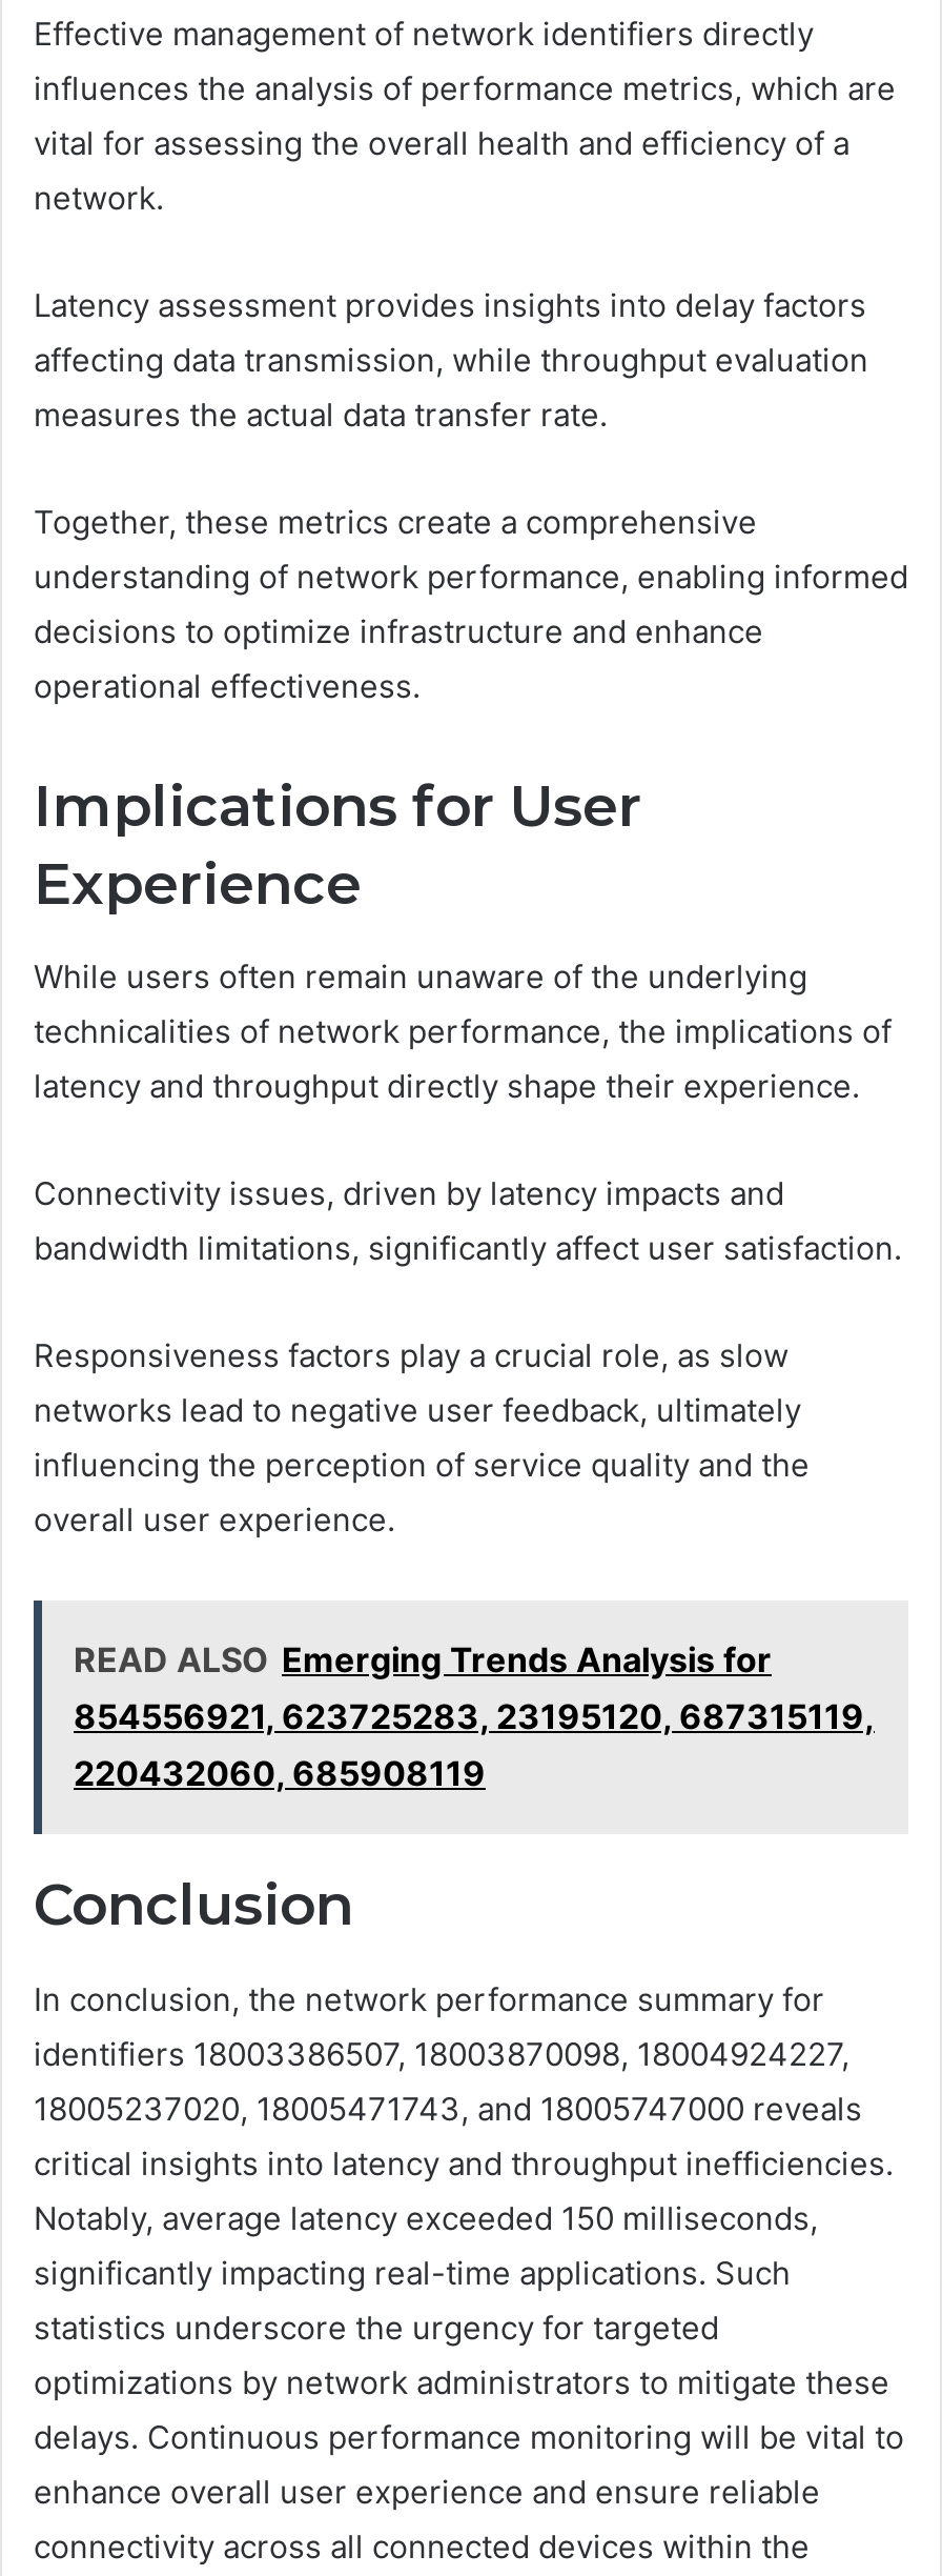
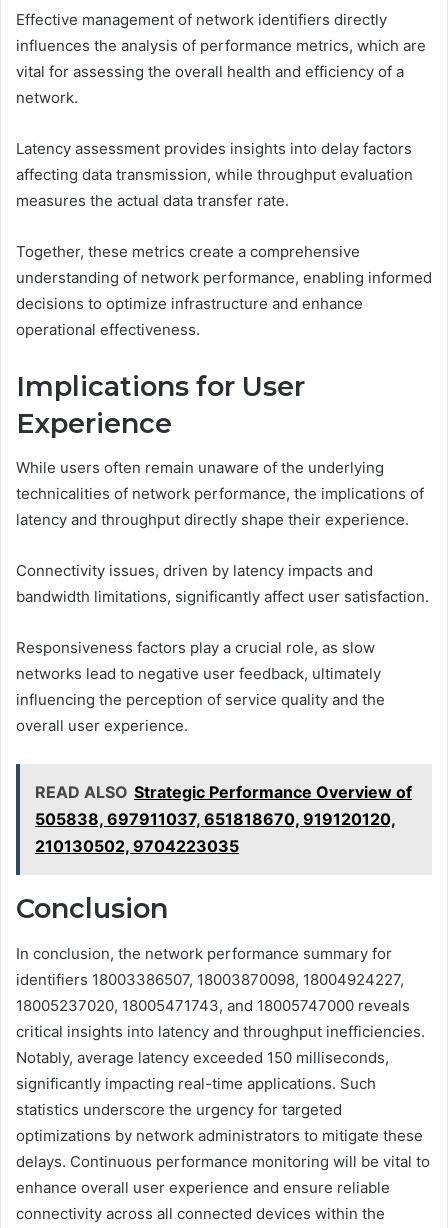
- READ ALSO Emerging Trends Analysis for
+ READ ALSO Strategic Performance Overview of

- 854556921, 623725283, 23195120, 687315119,
+ 505838, 697911037, 651818670, 919120120,

- 220432060, 685908119
+ 210130502, 9704223035
